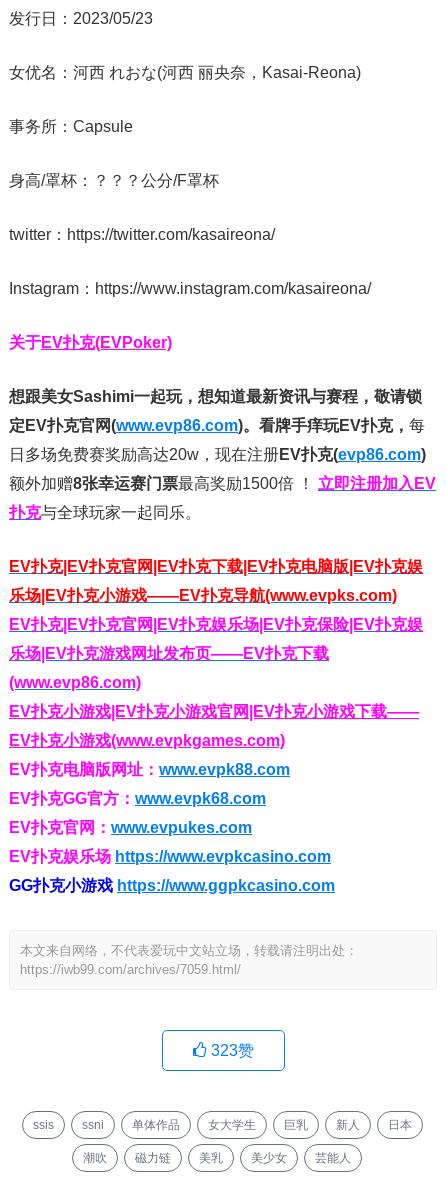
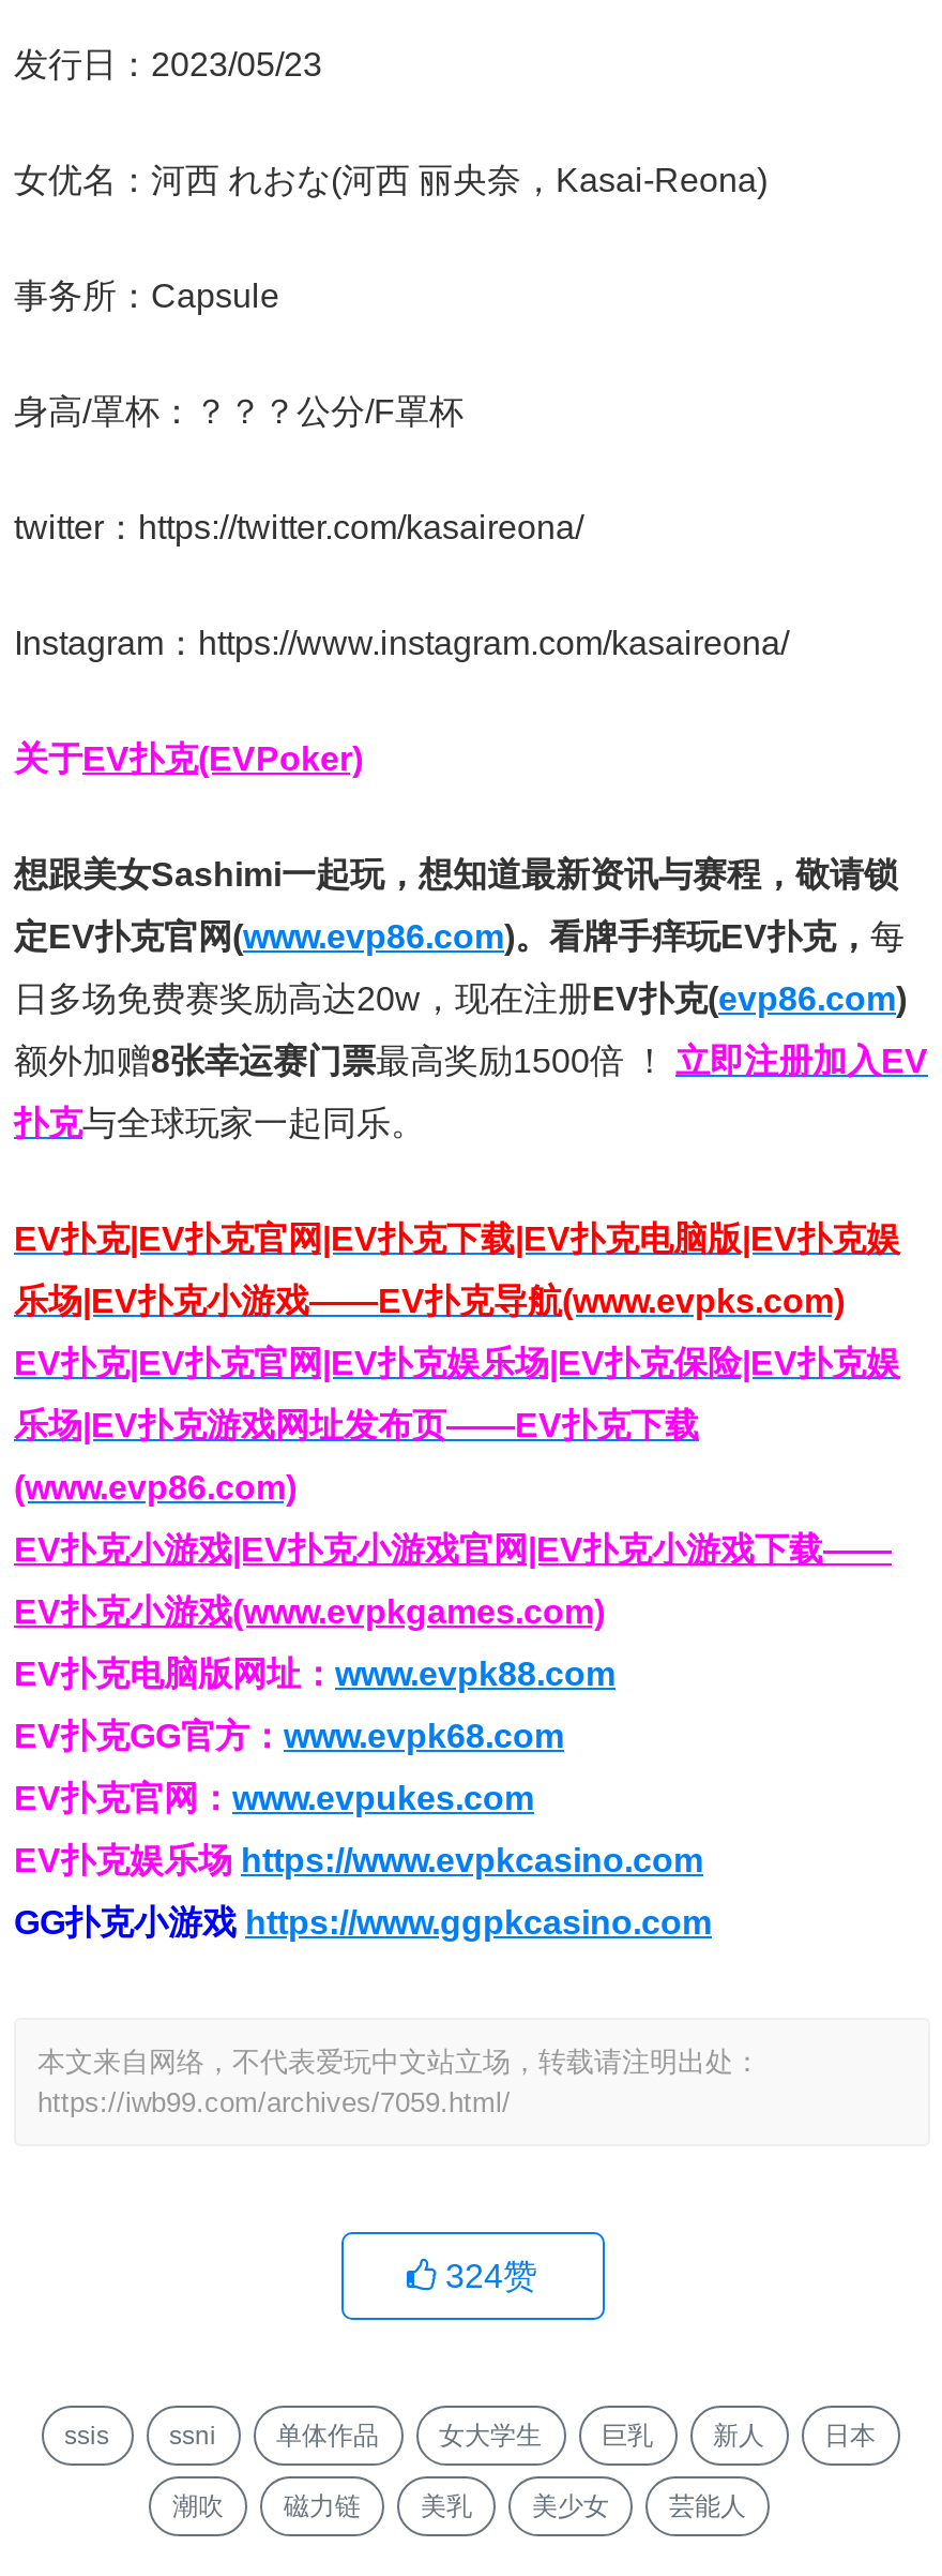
- 323赞
+ 324赞
